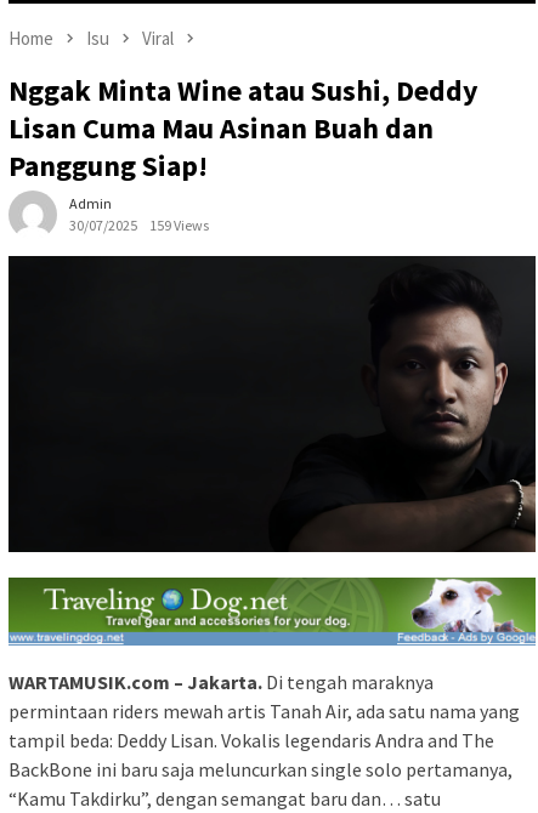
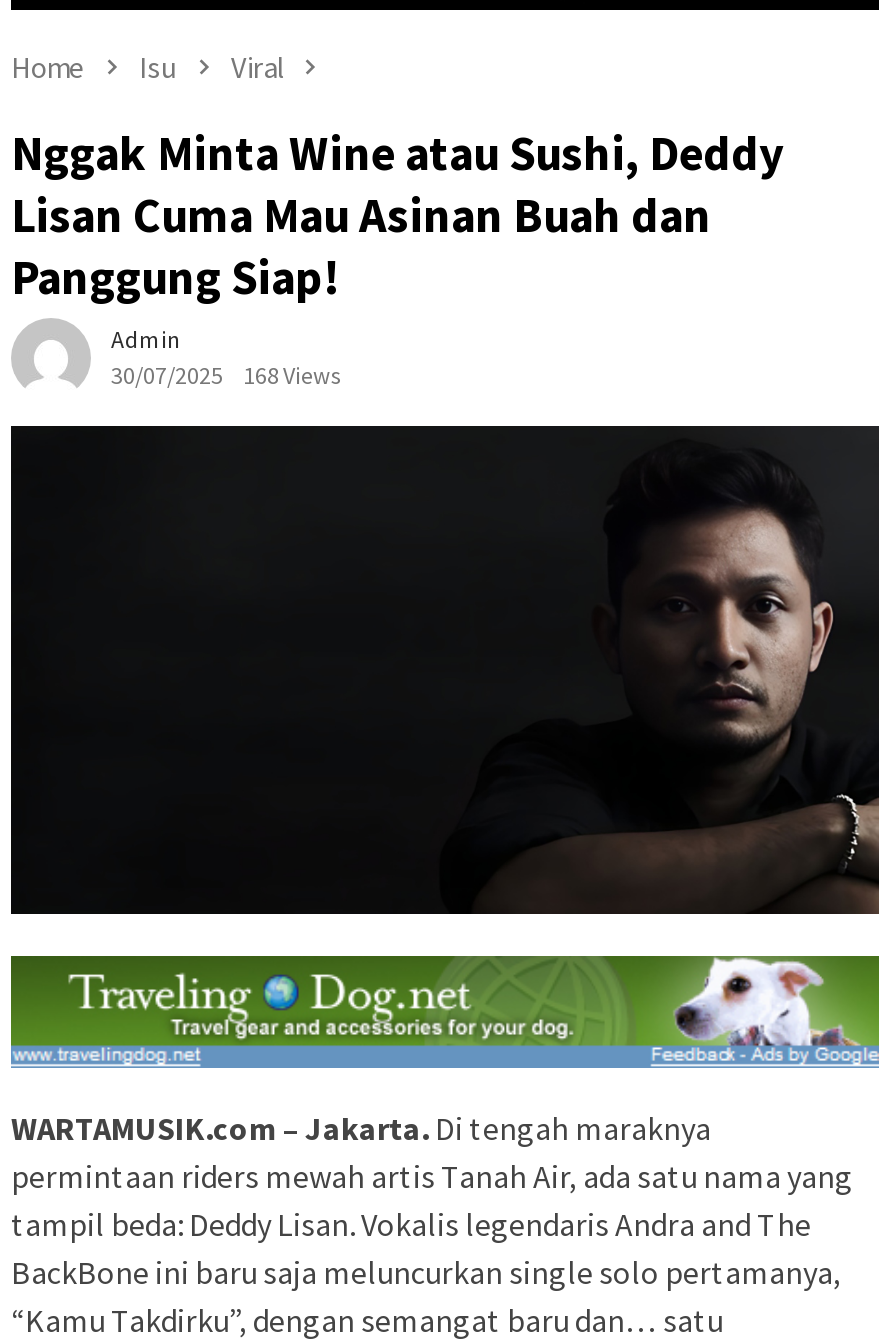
- 30/07/2025 159 Views
+ 30/07/2025 168 Views
